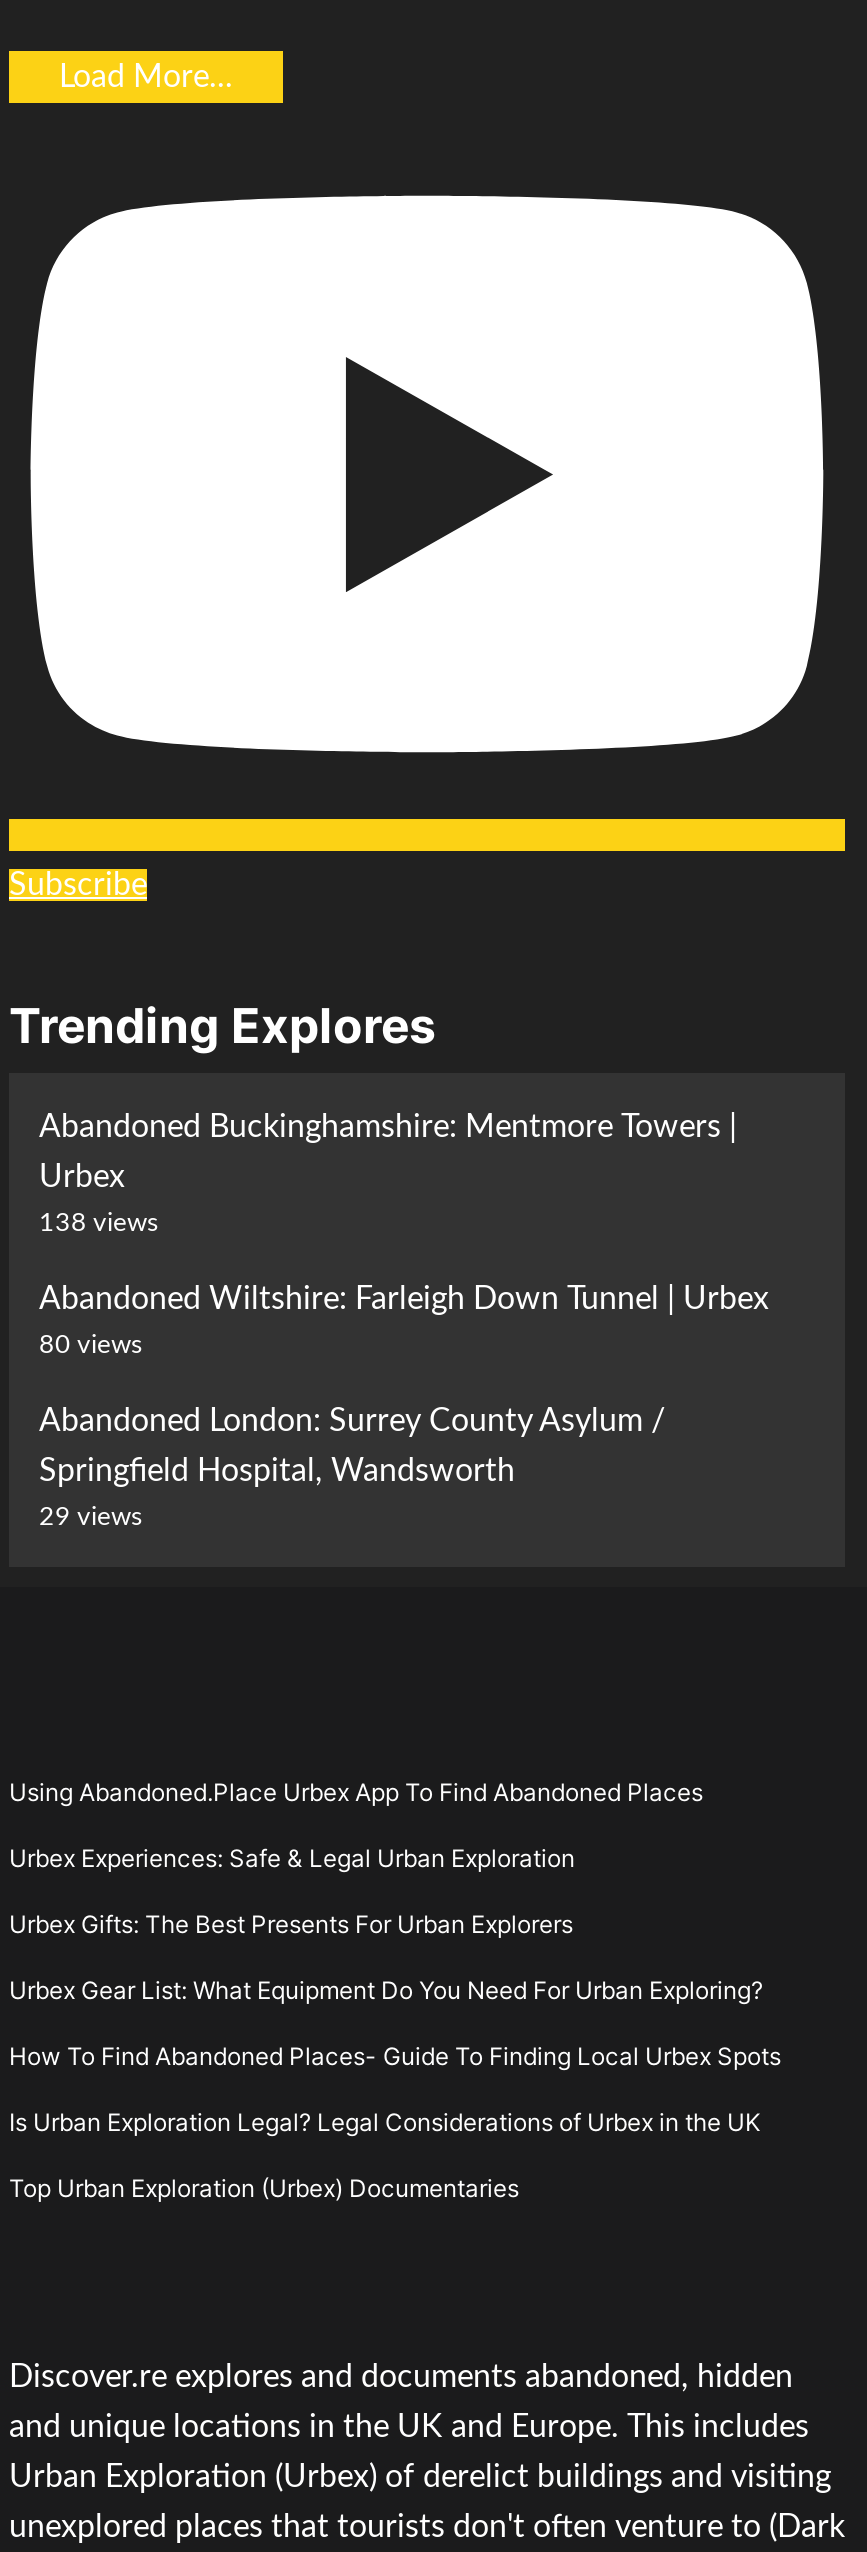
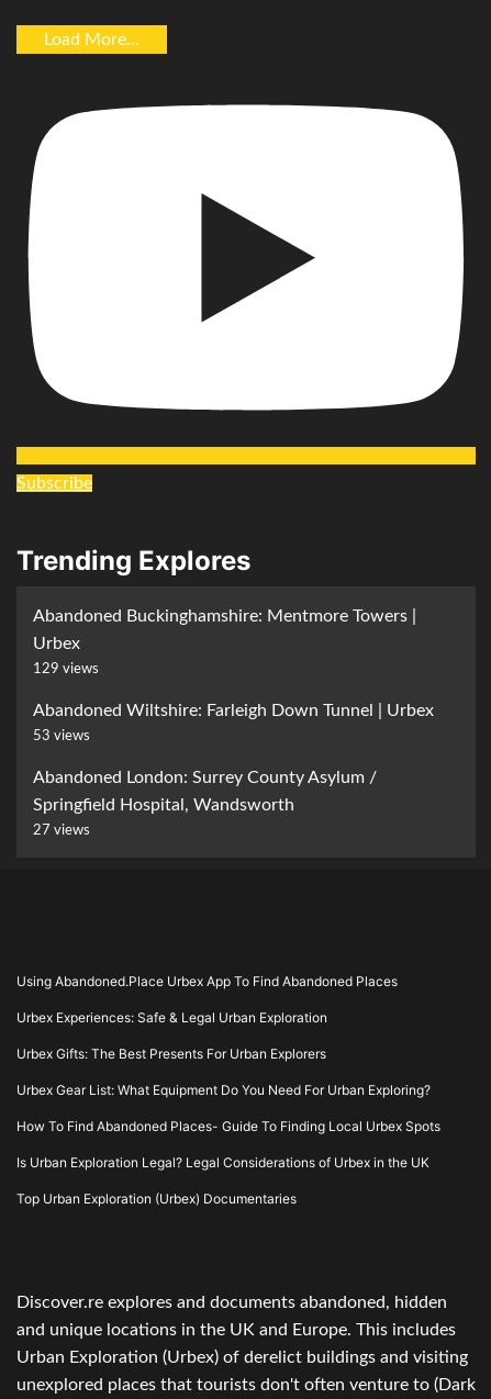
- 138 views
+ 129 views

- 80 views
+ 53 views

- 29 views
+ 27 views
